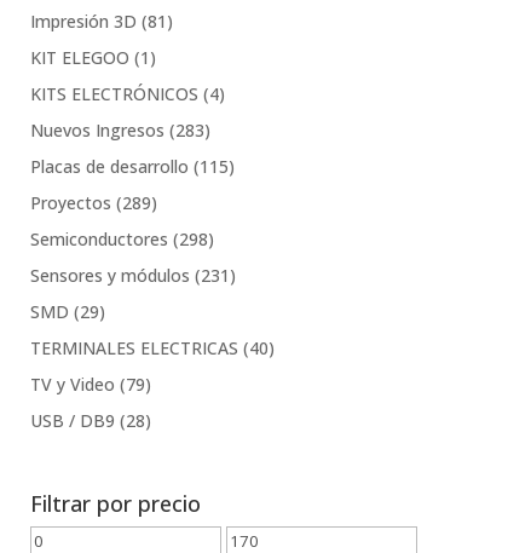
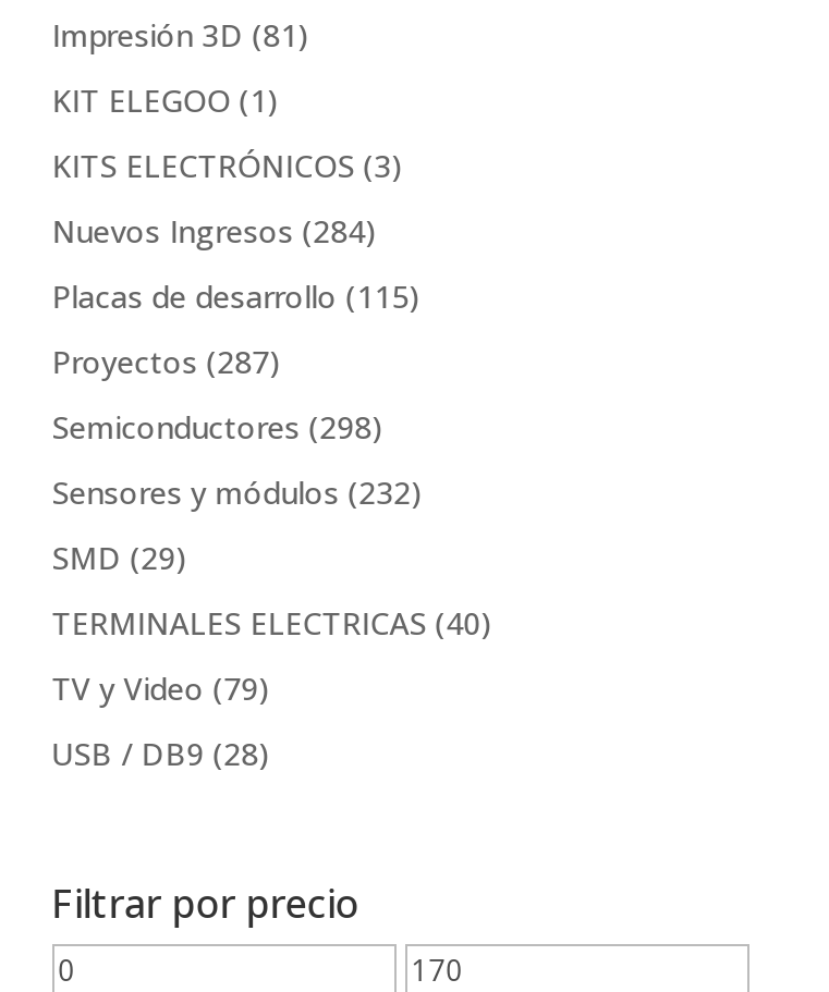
- KITS ELECTRÓNICOS (4)
+ KITS ELECTRÓNICOS (3)

- Nuevos Ingresos (283)
+ Nuevos Ingresos (284)

- Proyectos (289)
+ Proyectos (287)

- Sensores y módulos (231)
+ Sensores y módulos (232)
